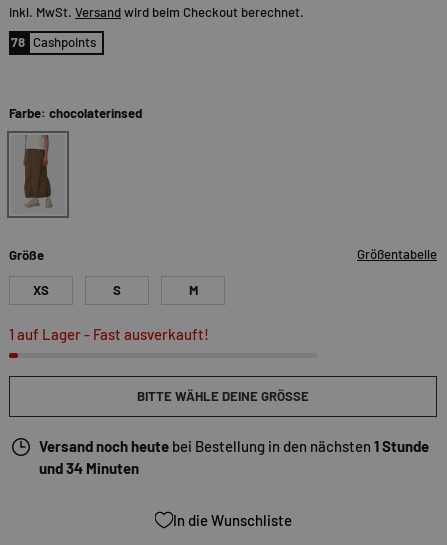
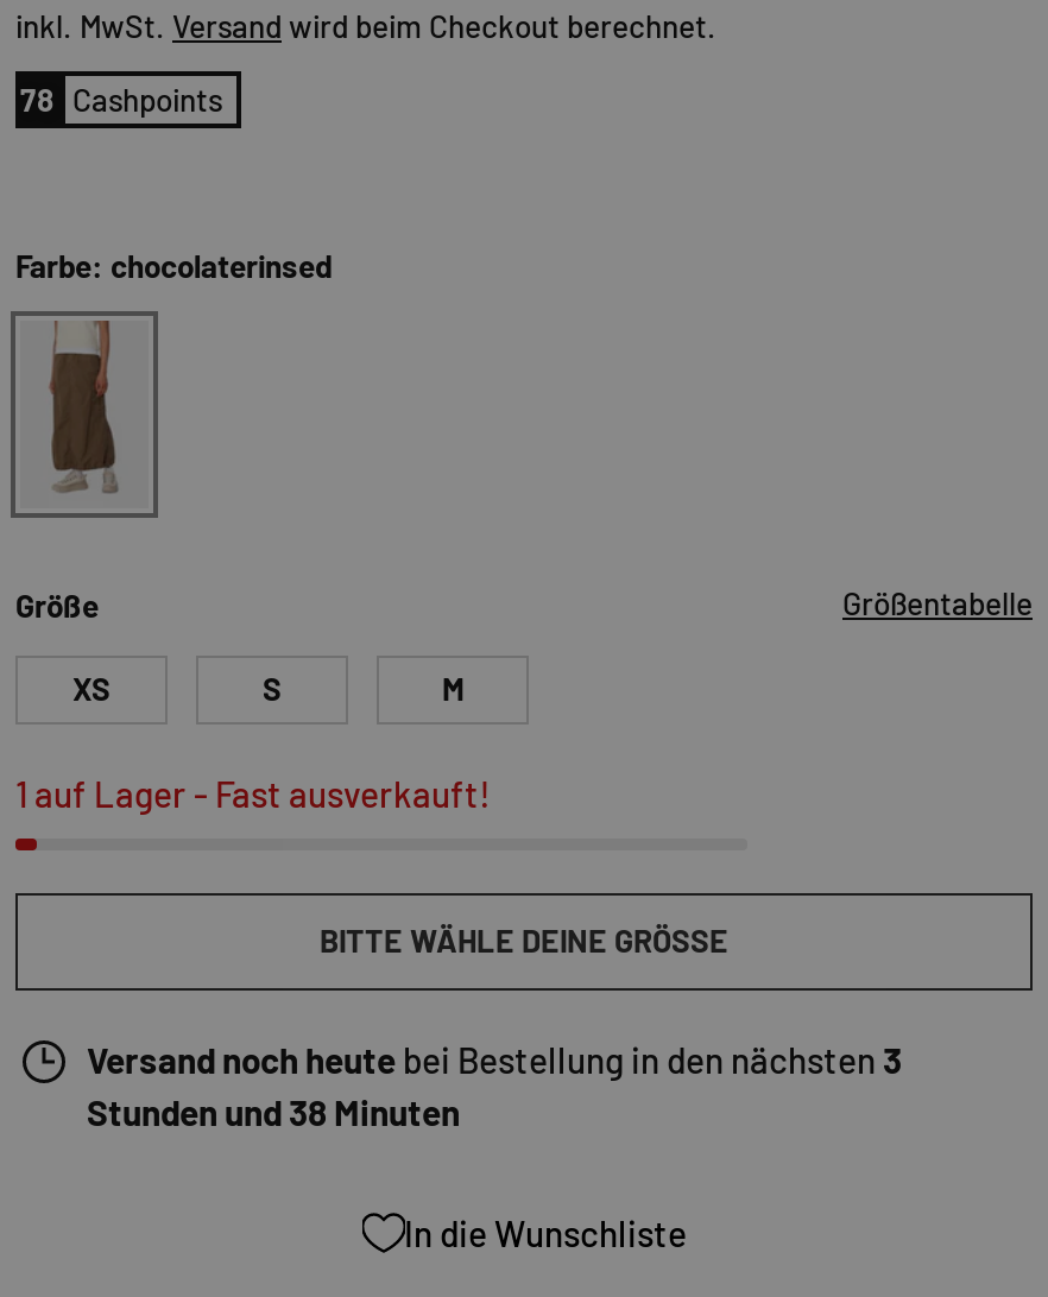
- Versand noch heute bei Bestellung in den nächsten 1 Stunde
- und 34 Minuten
+ Versand noch heute bei Bestellung in den nächsten 3
+ Stunden und 38 Minuten
